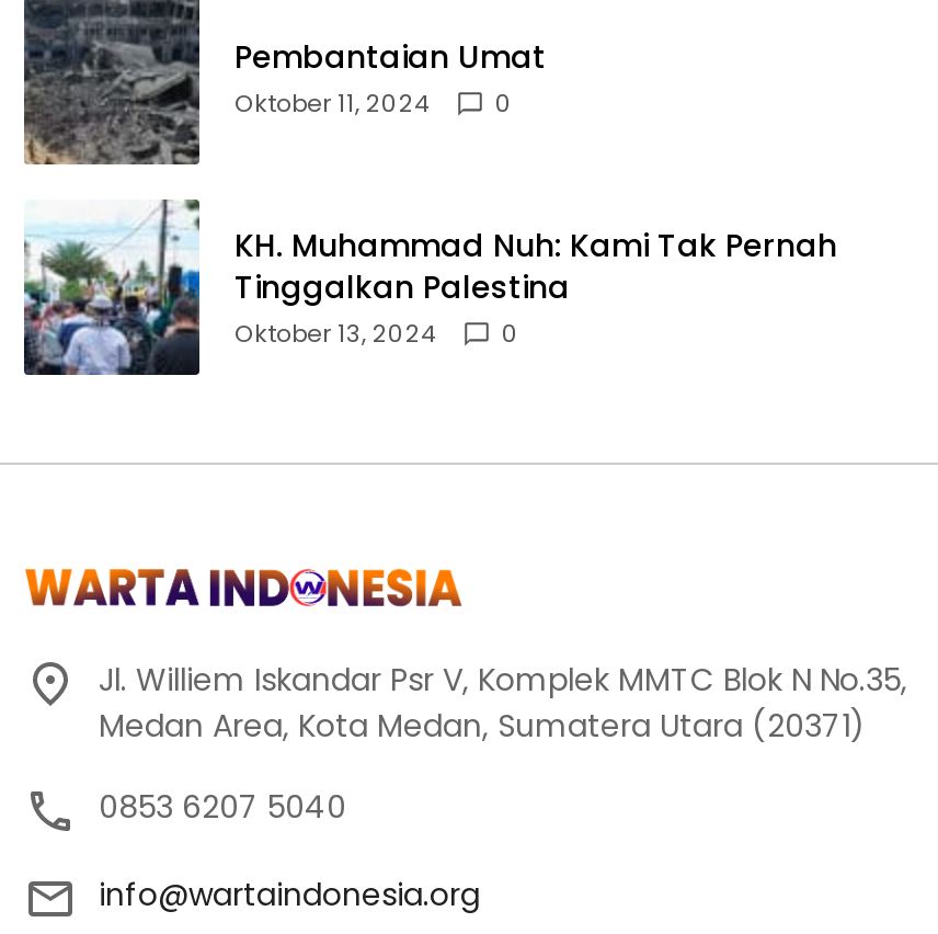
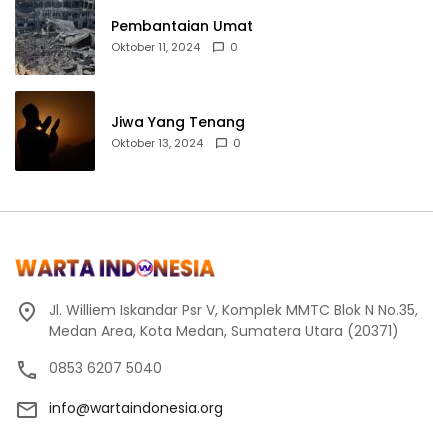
- [image]
- KH. Muhammad Nuh: Kami Tak Pernah
- Tinggalkan Palestina
+ [image]
+ Jiwa Yang Tenang
